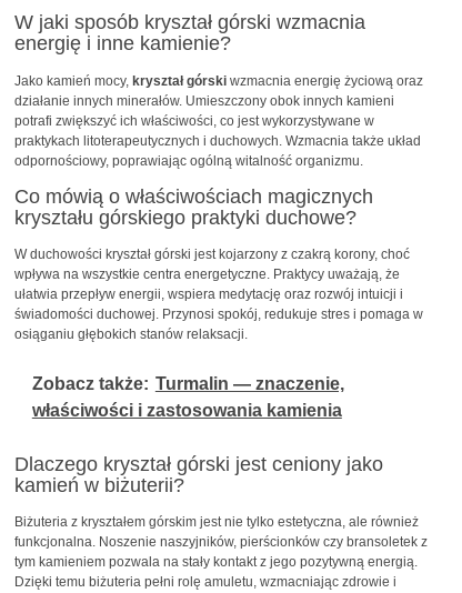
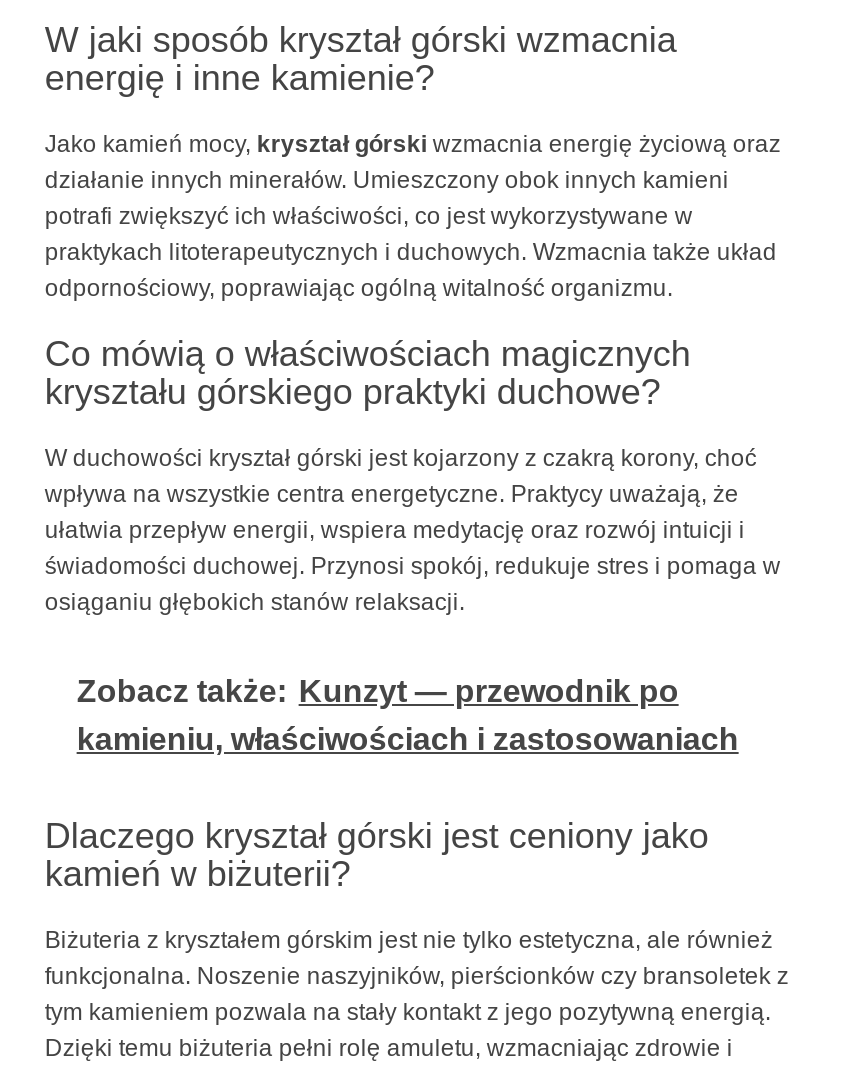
- Zobacz także: Turmalin — znaczenie,
- właściwości i zastosowania kamienia
+ Zobacz także: Kunzyt — przewodnik po
+ kamieniu, właściwościach i zastosowaniach
